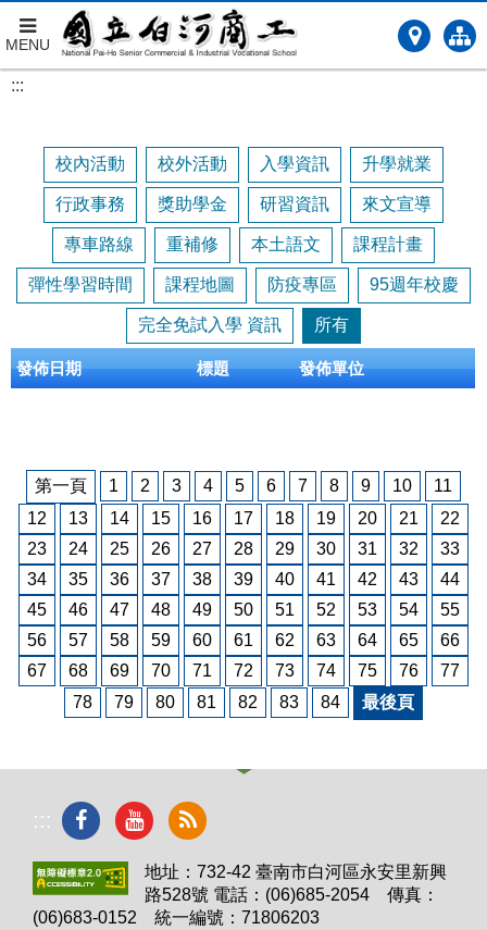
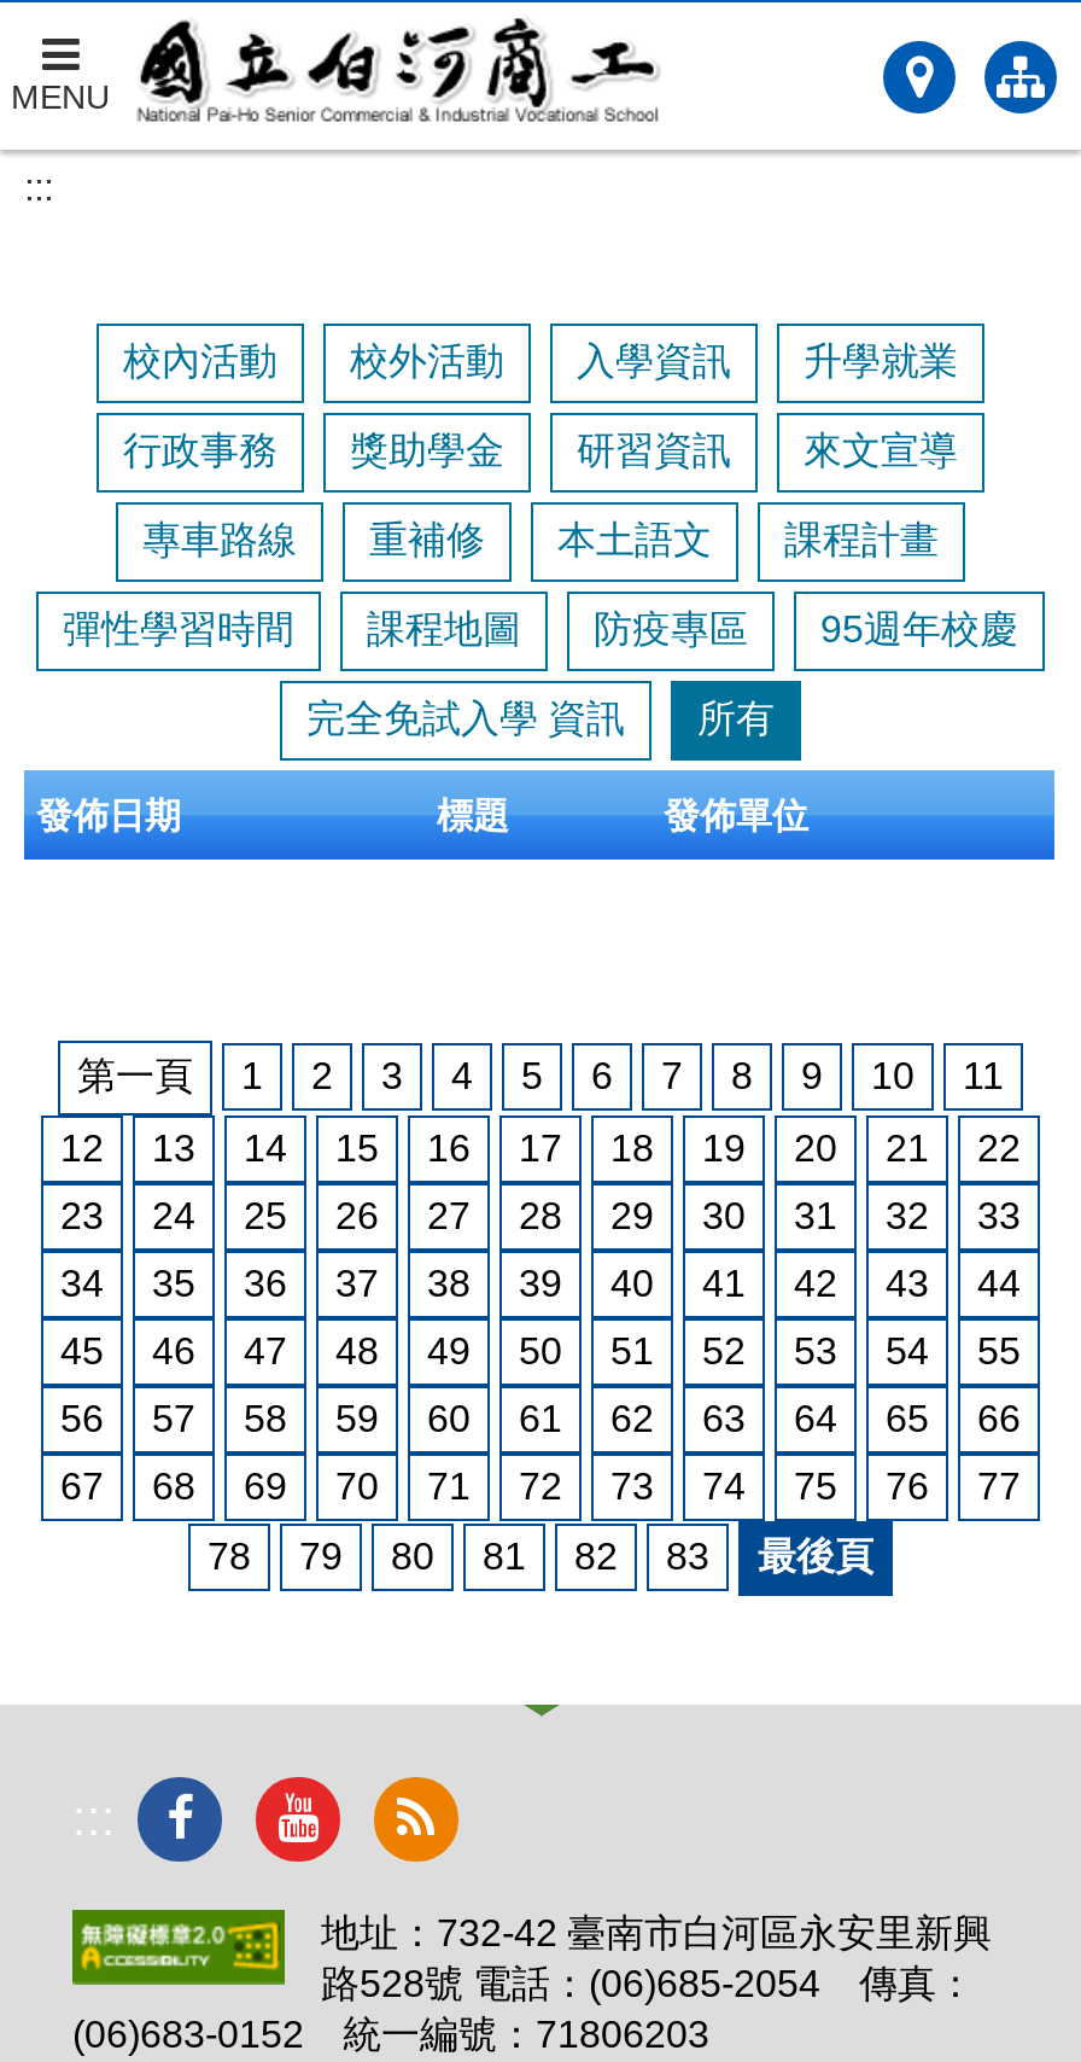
- 84
